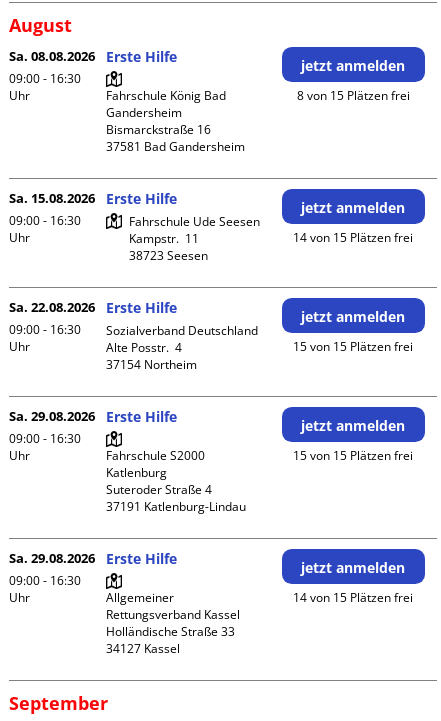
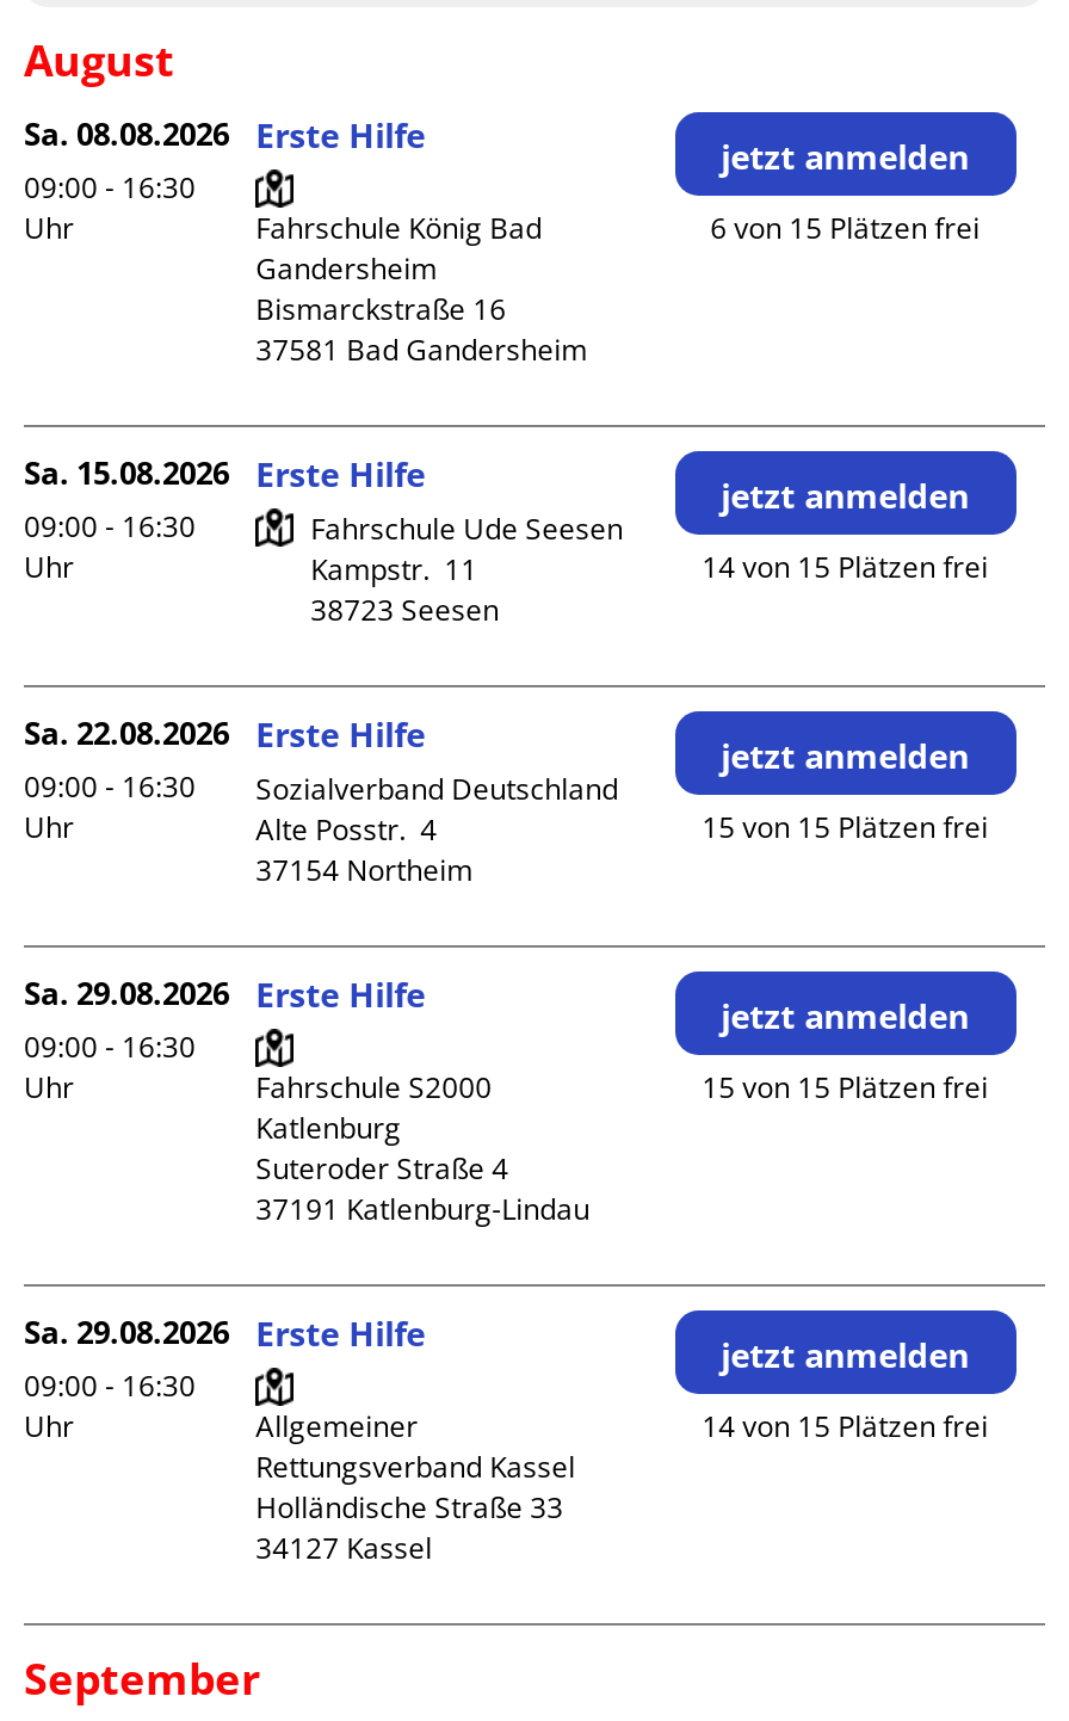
- 8 von 15 Plätzen frei
+ 6 von 15 Plätzen frei
